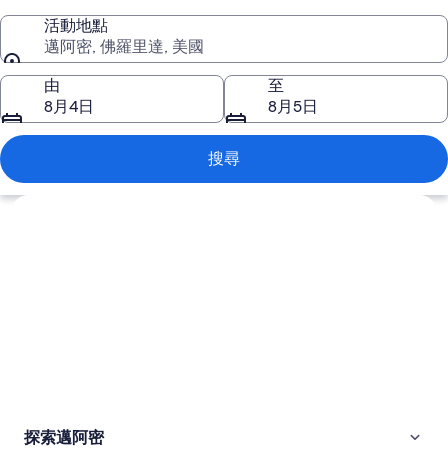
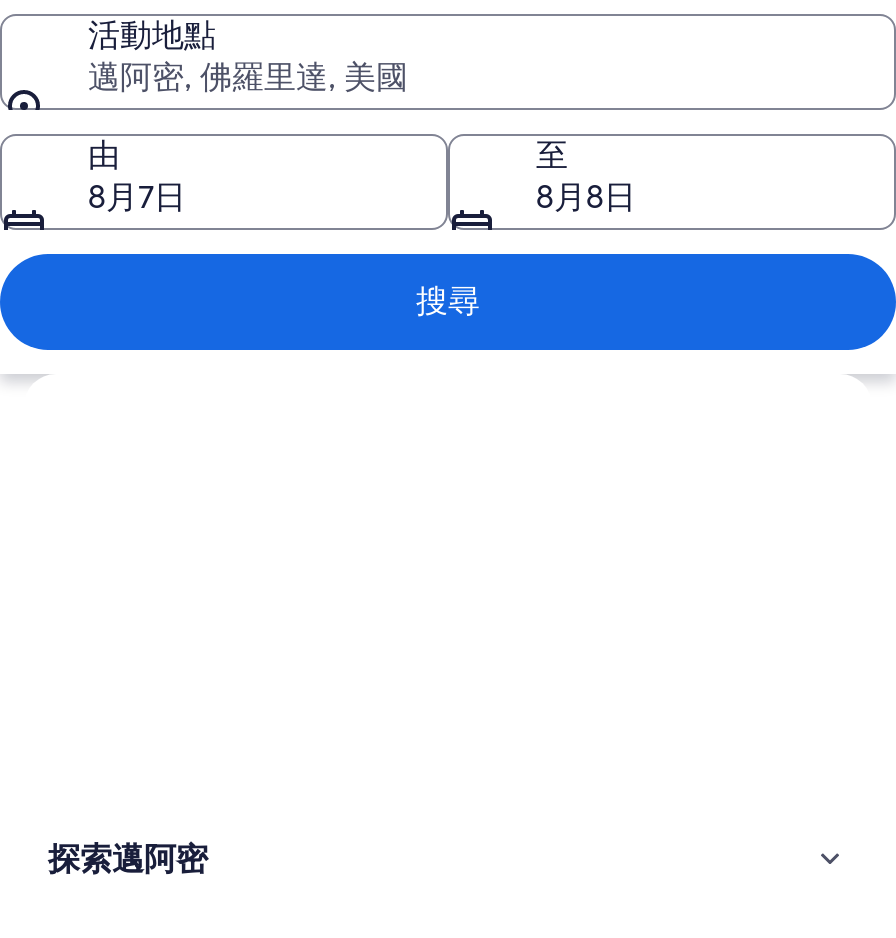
- 8月4日
+ 8月7日

- 8月5日
+ 8月8日
